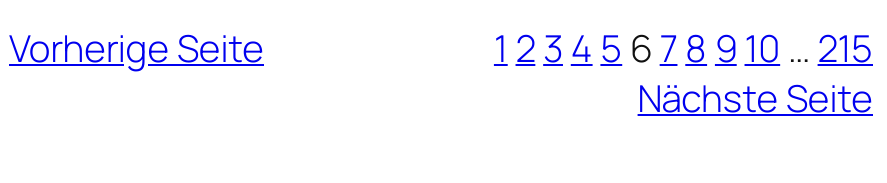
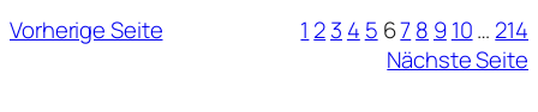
- 1 2 3 4 5 6 7 8 9 10 … 215
+ 1 2 3 4 5 6 7 8 9 10 … 214
